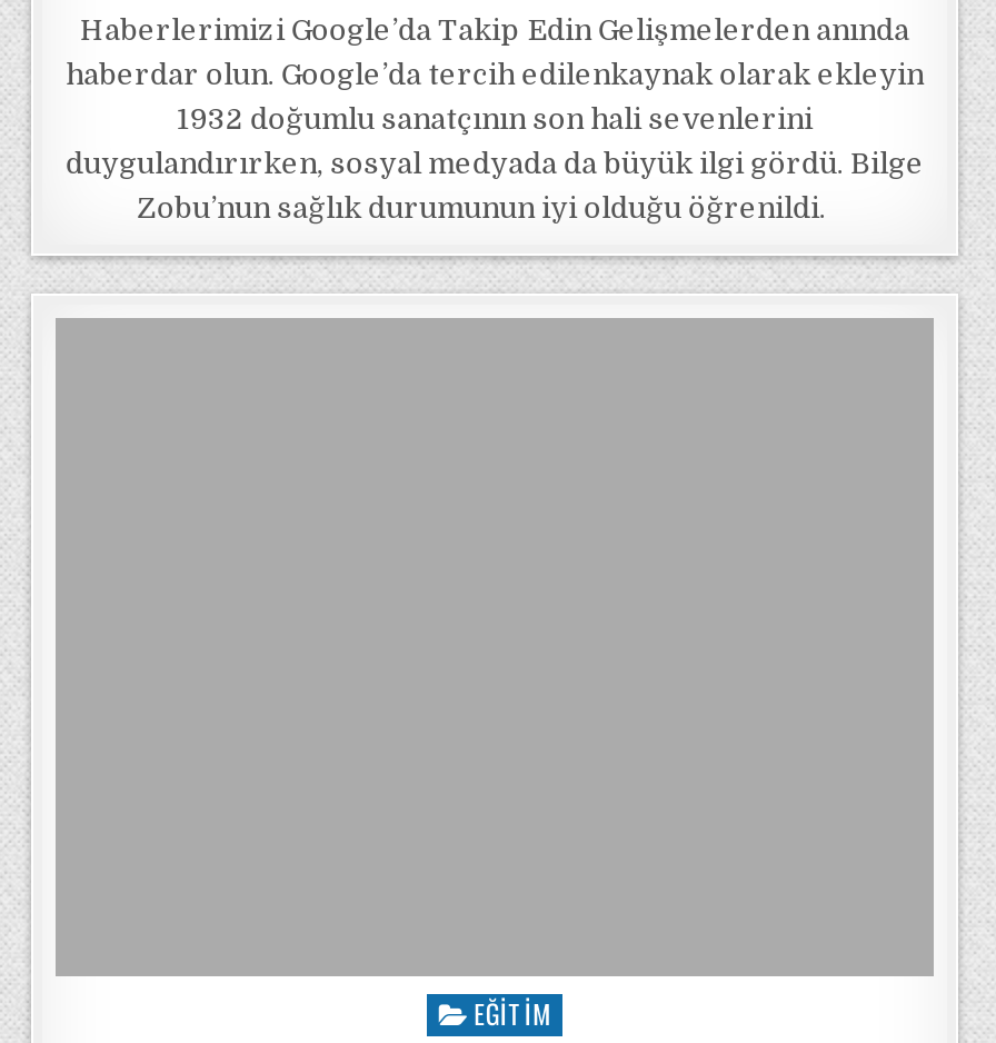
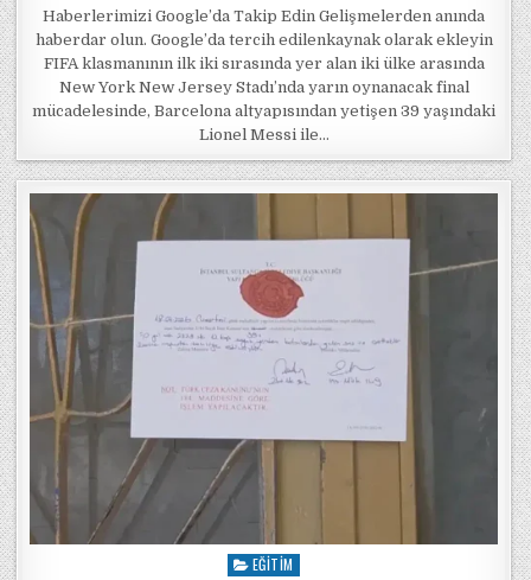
+ [image]

- 1932 doğumlu sanatçının son hali sevenlerini
- duygulandırırken, sosyal medyada da büyük ilgi gördü. Bilge
- Zobu’nun sağlık durumunun iyi olduğu öğrenildi.
+ FIFA klasmanının ilk iki sırasında yer alan iki ülke arasında
+ New York New Jersey Stadı’nda yarın oynanacak final
+ mücadelesinde, Barcelona altyapısından yetişen 39 yaşındaki
+ Lionel Messi ile…
